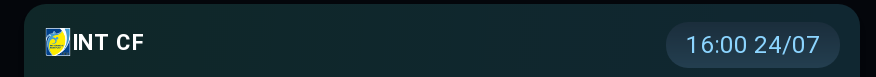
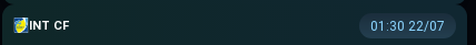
- 16:00 24/07
+ 01:30 22/07
